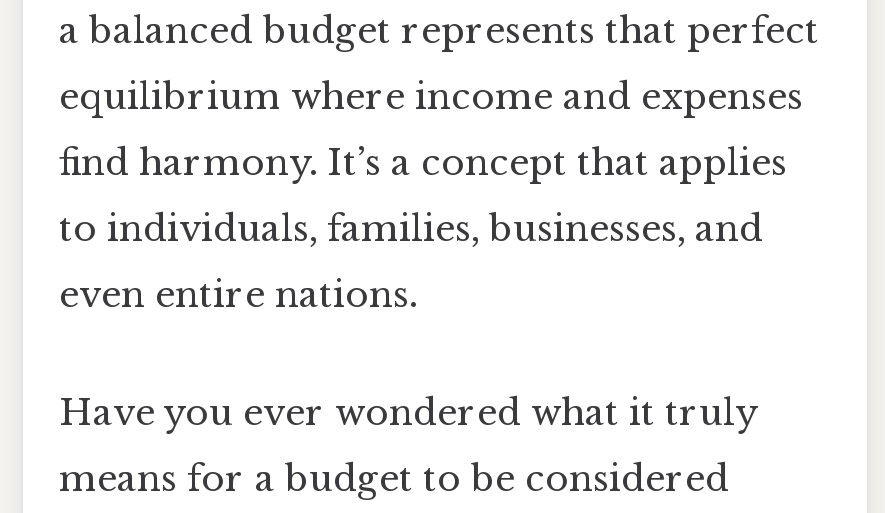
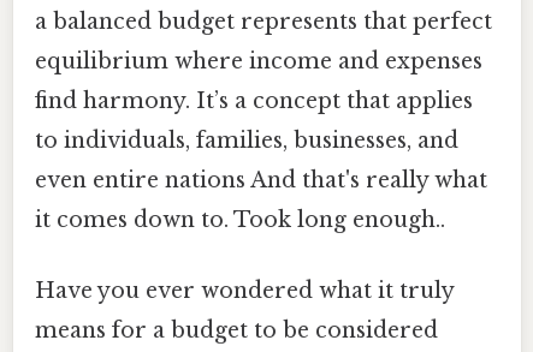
- even entire nations.
+ even entire nations And that's really what
+ it comes down to. Took long enough..
